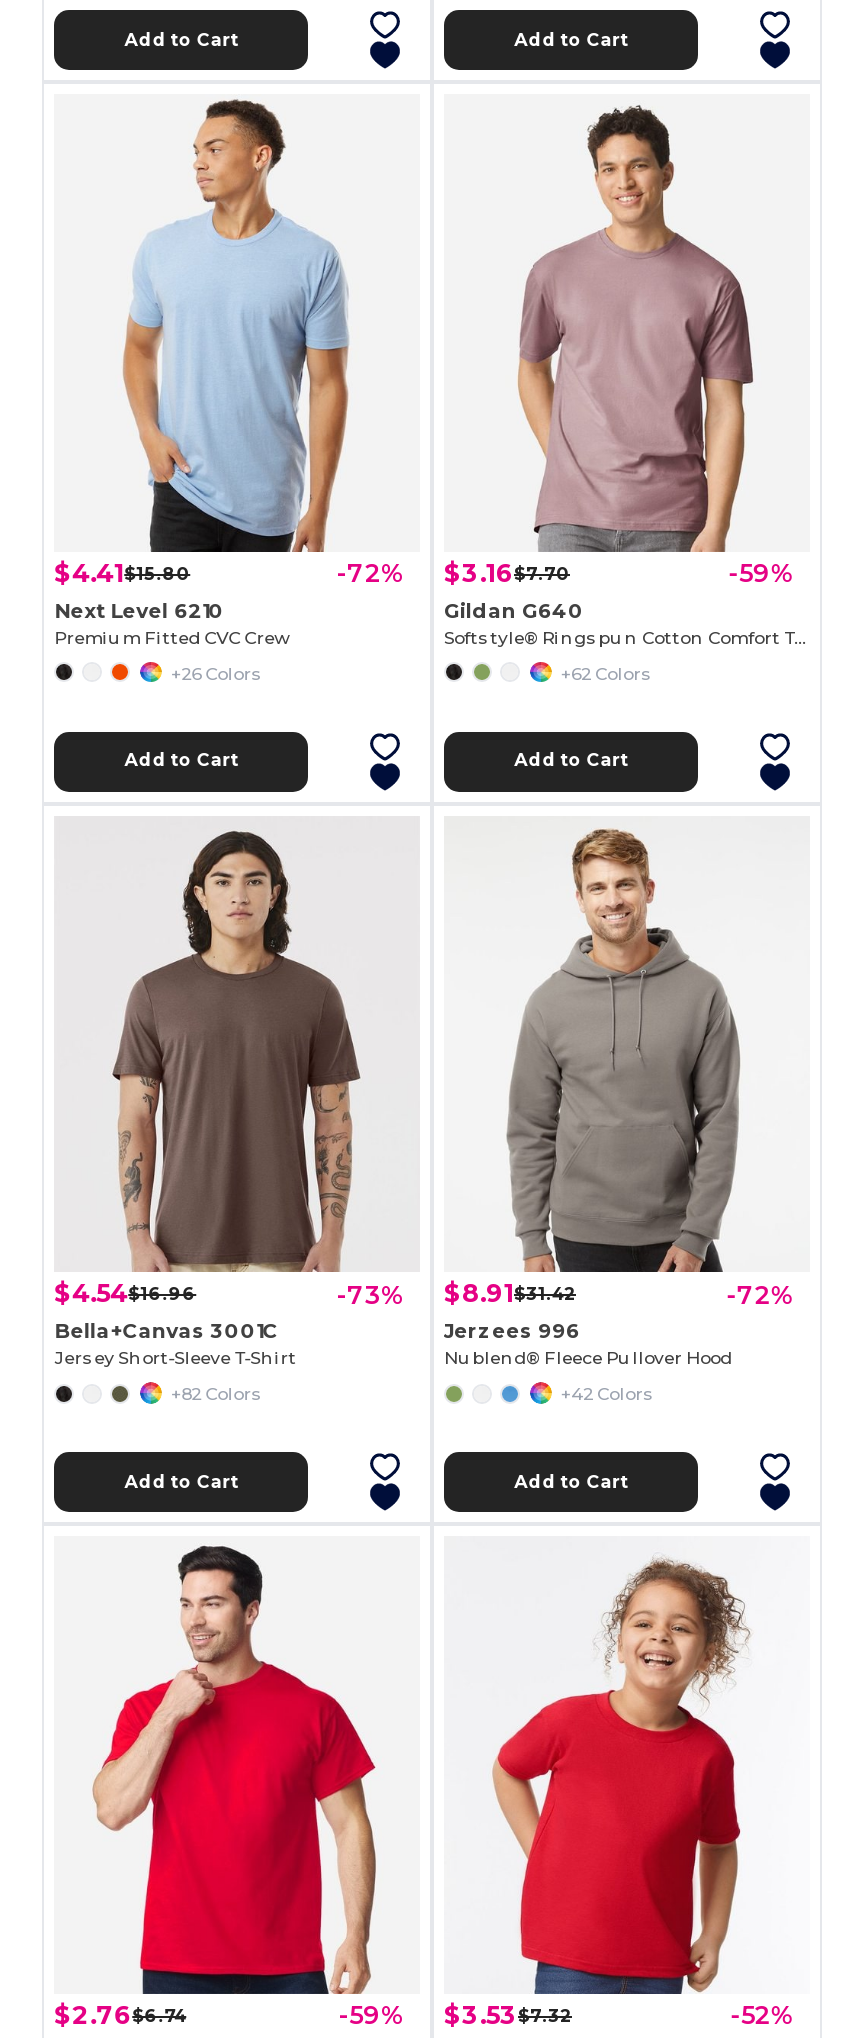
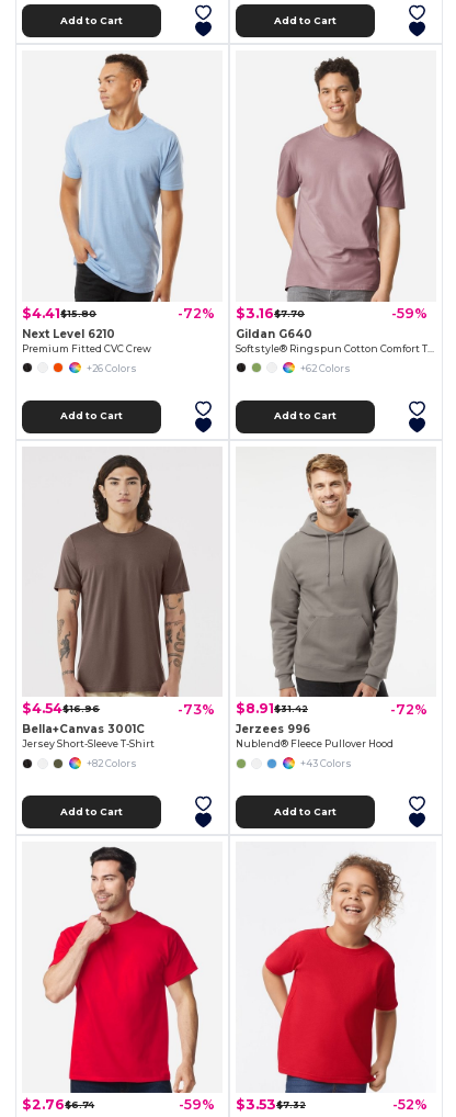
- +42 Colors
+ +43 Colors
